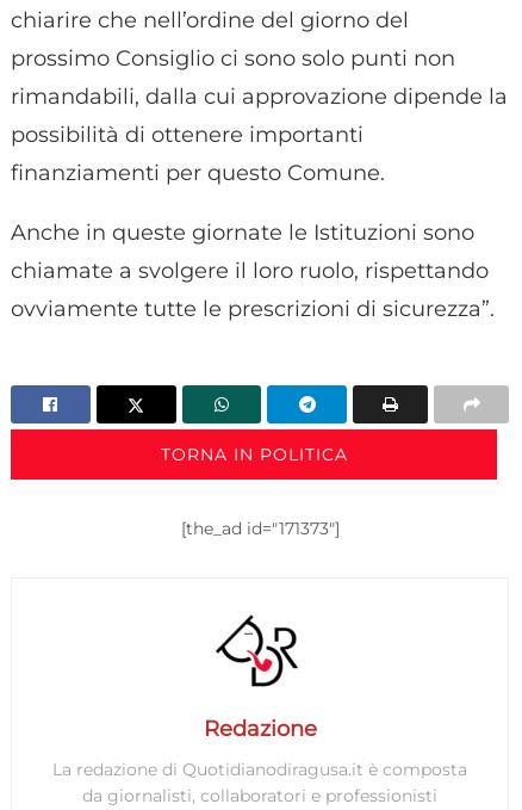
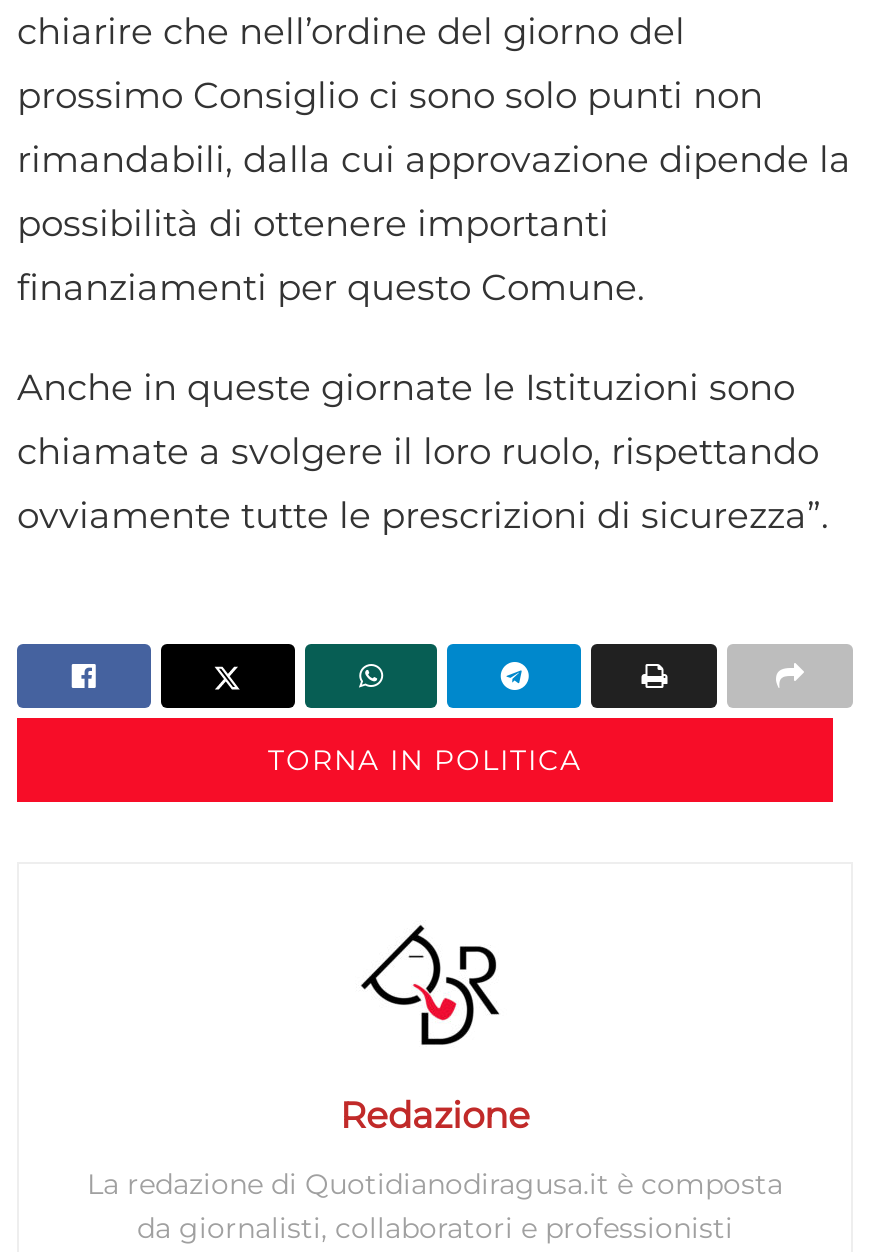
- [the_ad id="171373"]
